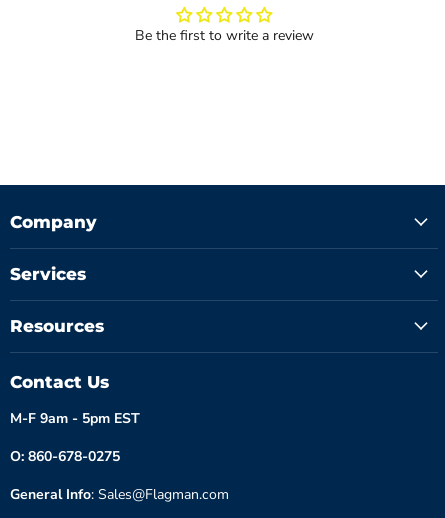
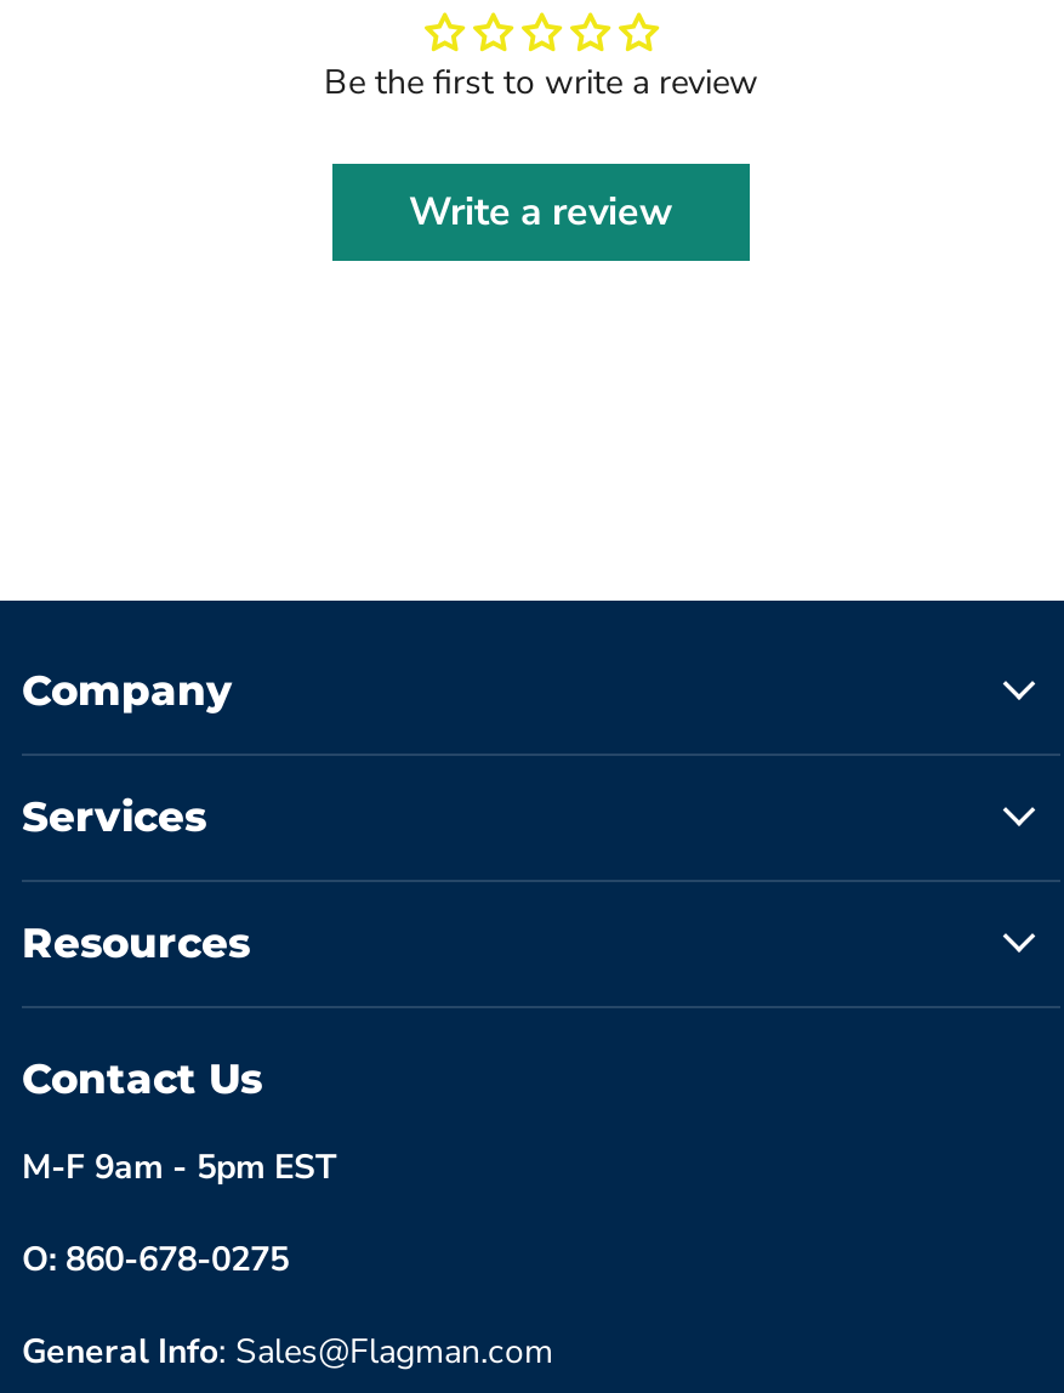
+ Write a review
